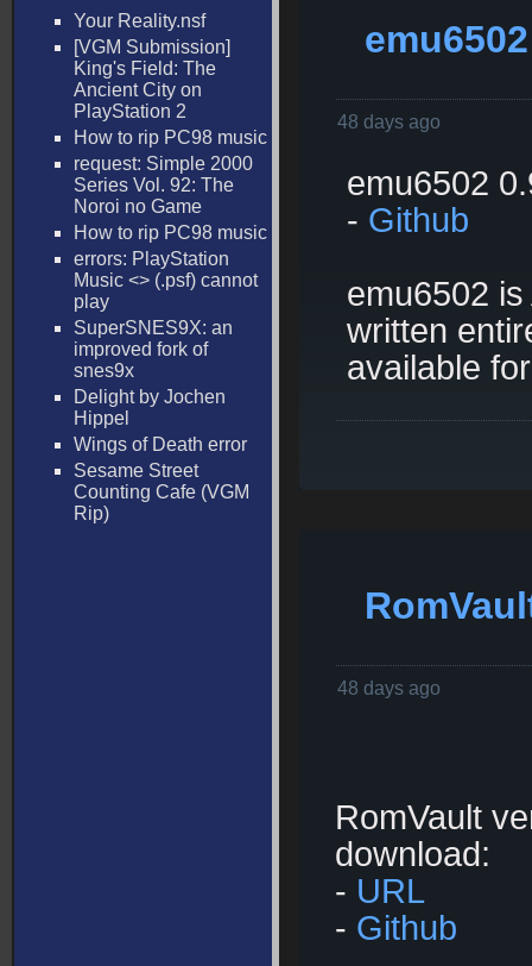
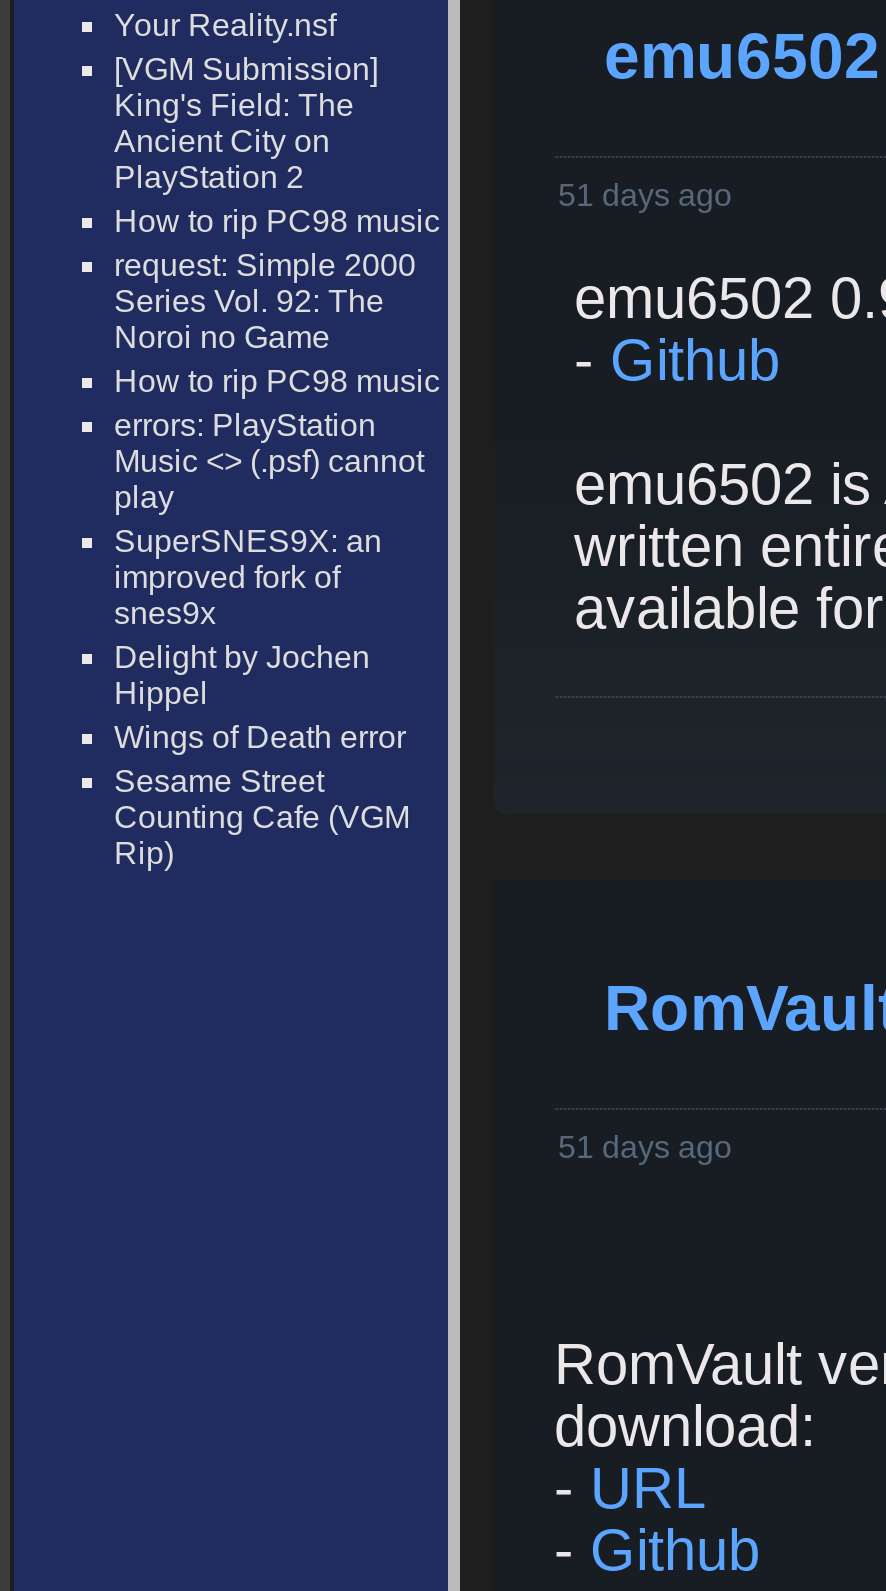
- 48 days ago
+ 51 days ago

- 48 days ago
+ 51 days ago
